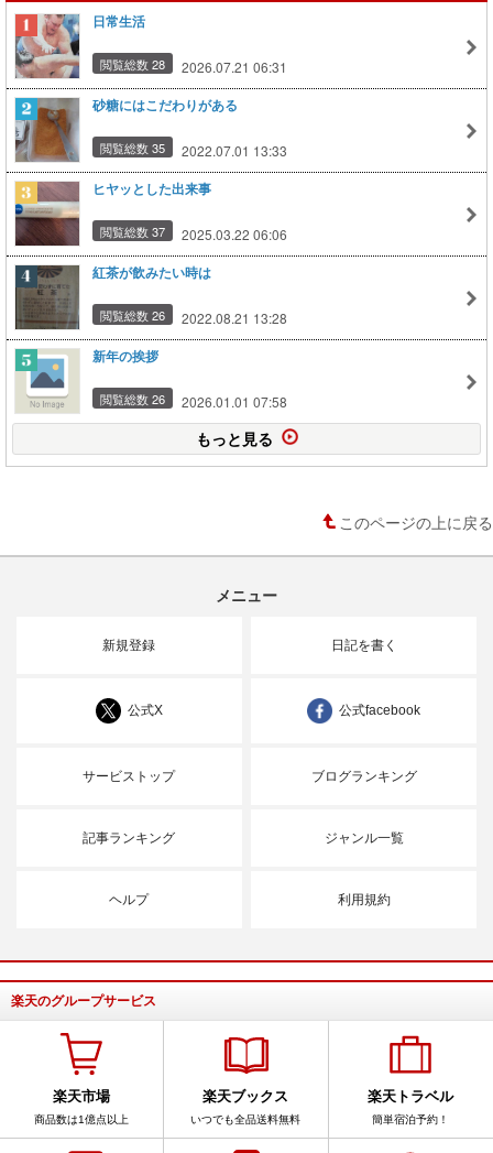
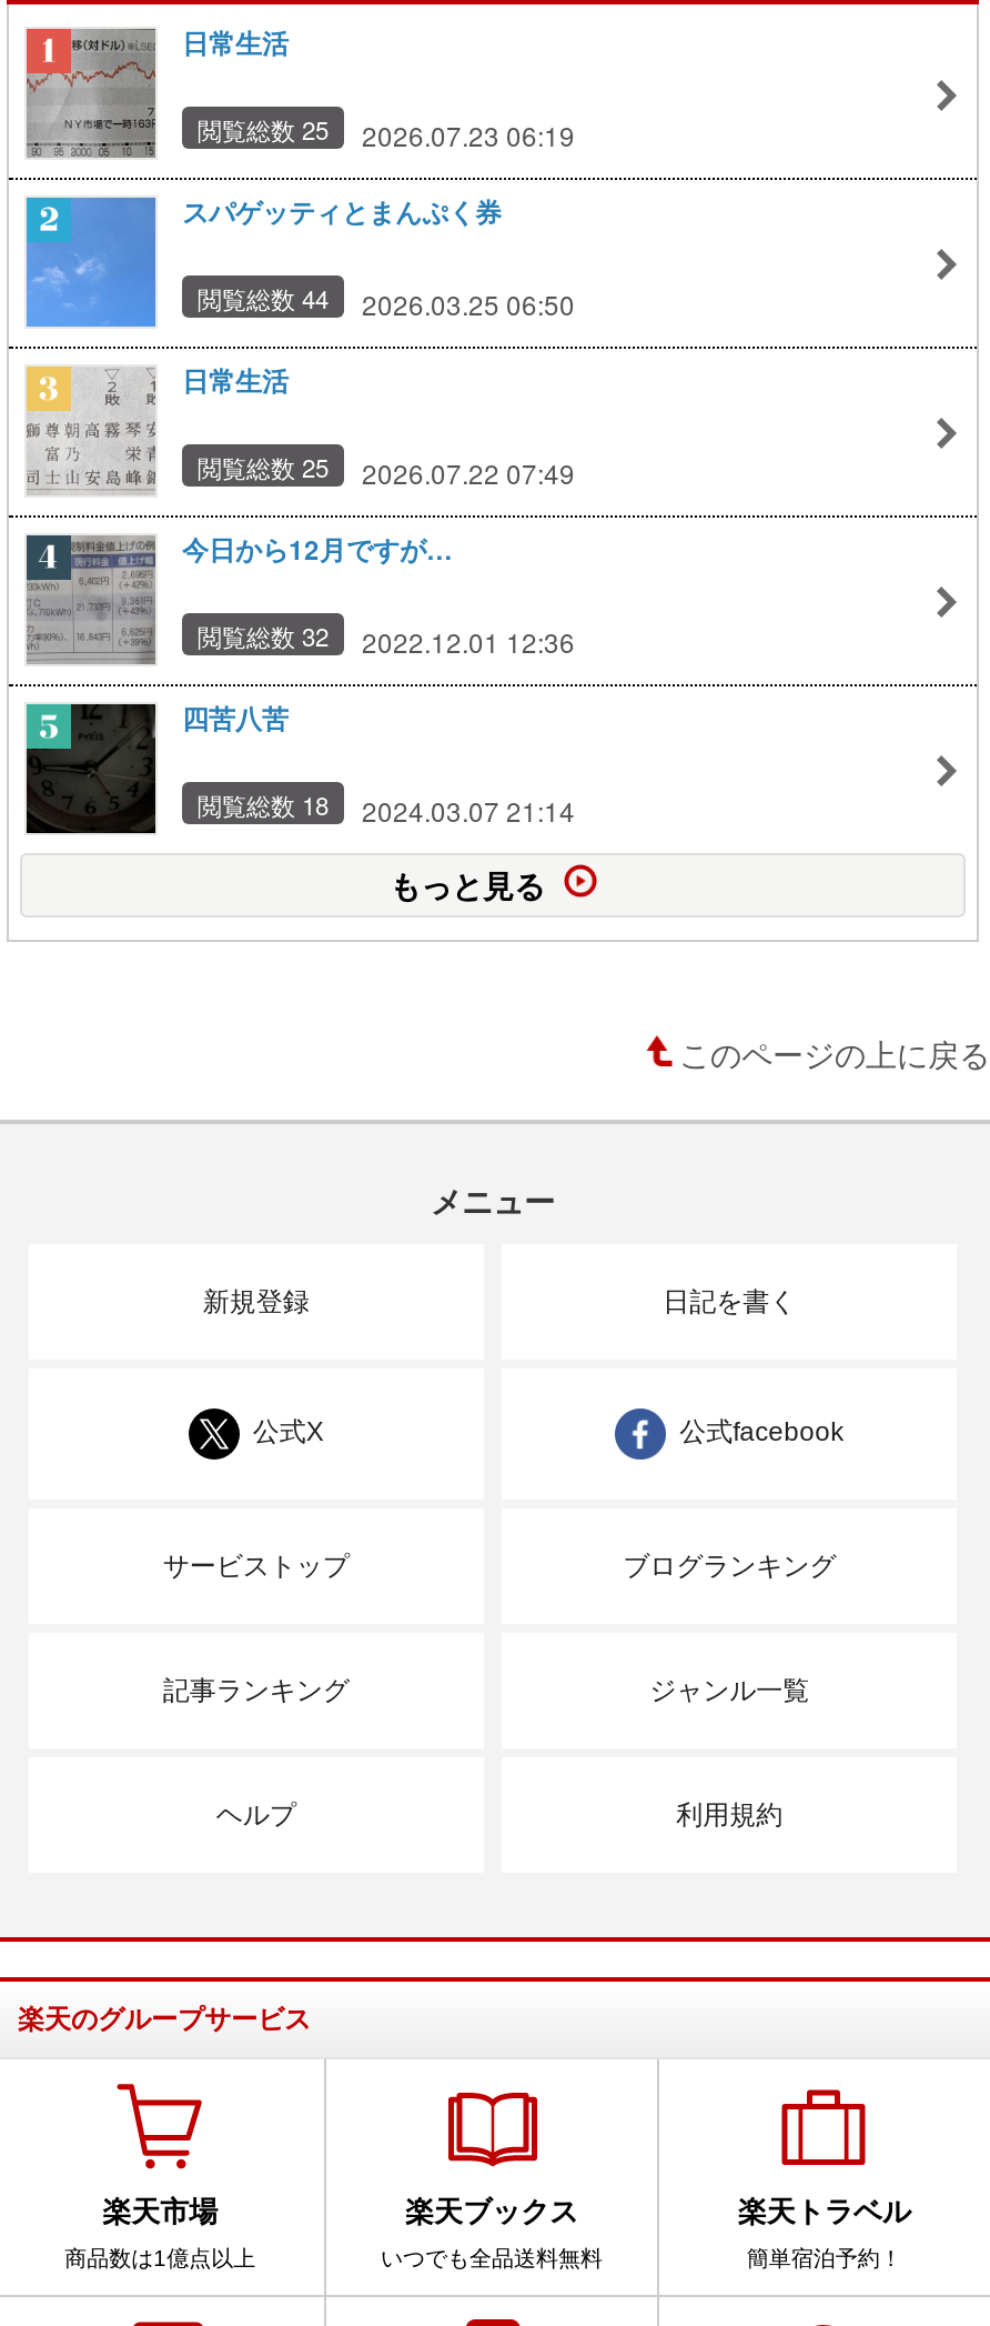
- [image]
- 閲覧総数 28
- 2026.07.21 06:31
+ [image]
+ 閲覧総数 25
+ 2026.07.23 06:19

- [image]
- 砂糖にはこだわりがある
+ [image]
+ スパゲッティとまんぷく券

- 閲覧総数 35
- 2022.07.01 13:33
+ 閲覧総数 44
+ 2026.03.25 06:50

- [image]
- ヒヤッとした出来事
+ [image]
+ 日常生活

- 閲覧総数 37
- 2025.03.22 06:06
+ 閲覧総数 25
+ 2026.07.22 07:49

- [image]
- 紅茶が飲みたい時は
+ [image]
+ 今日から12月ですが…

- 閲覧総数 26
- 2022.08.21 13:28
+ 閲覧総数 32
+ 2022.12.01 12:36

- [image]
- 新年の挨拶
+ [image]
+ 四苦八苦

- 閲覧総数 26
- 2026.01.01 07:58
+ 閲覧総数 18
+ 2024.03.07 21:14
